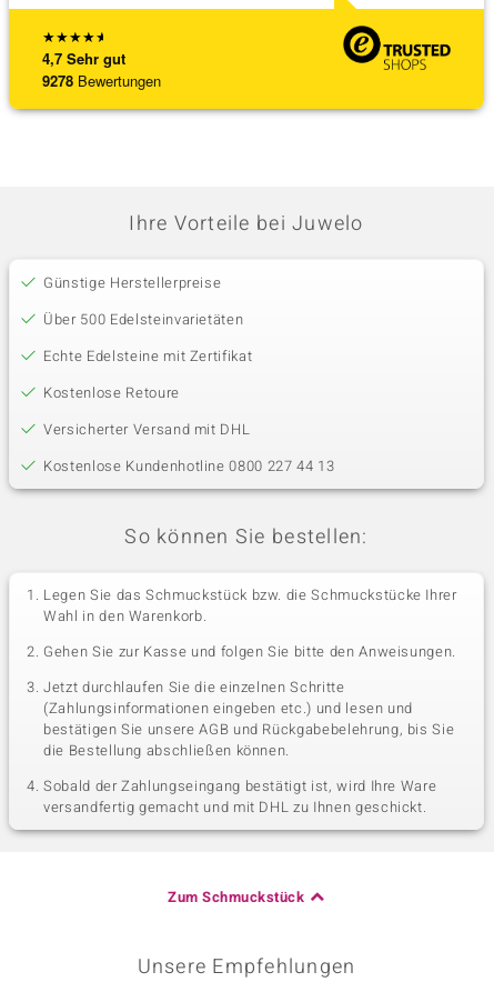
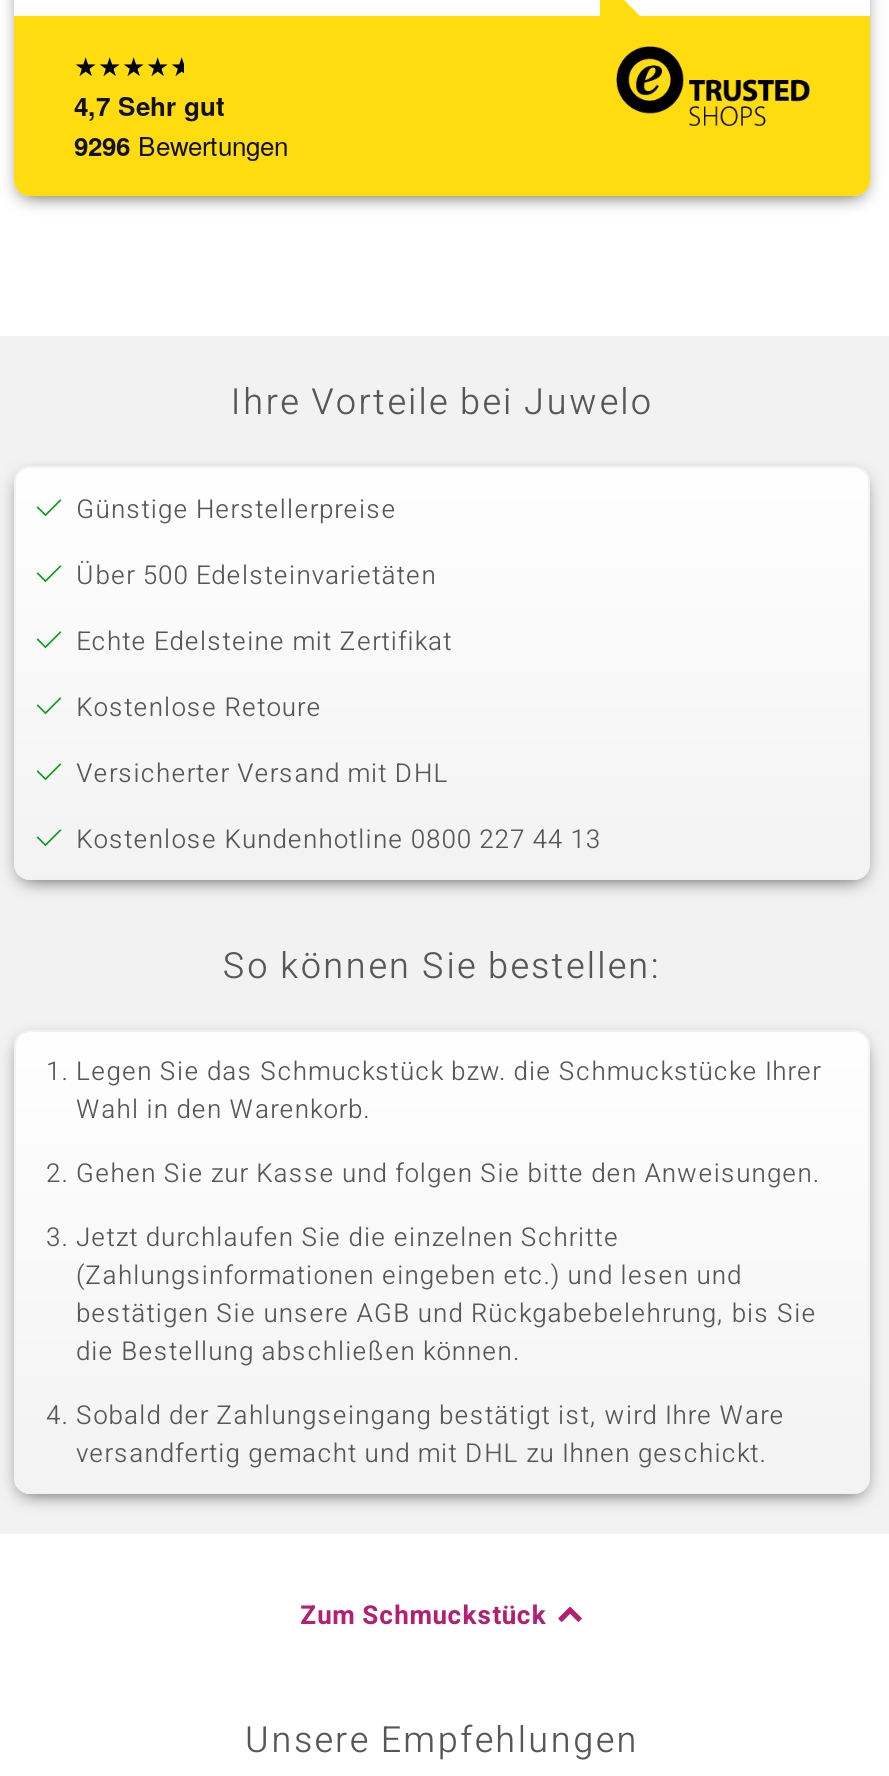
- 9278 Bewertungen
+ 9296 Bewertungen
